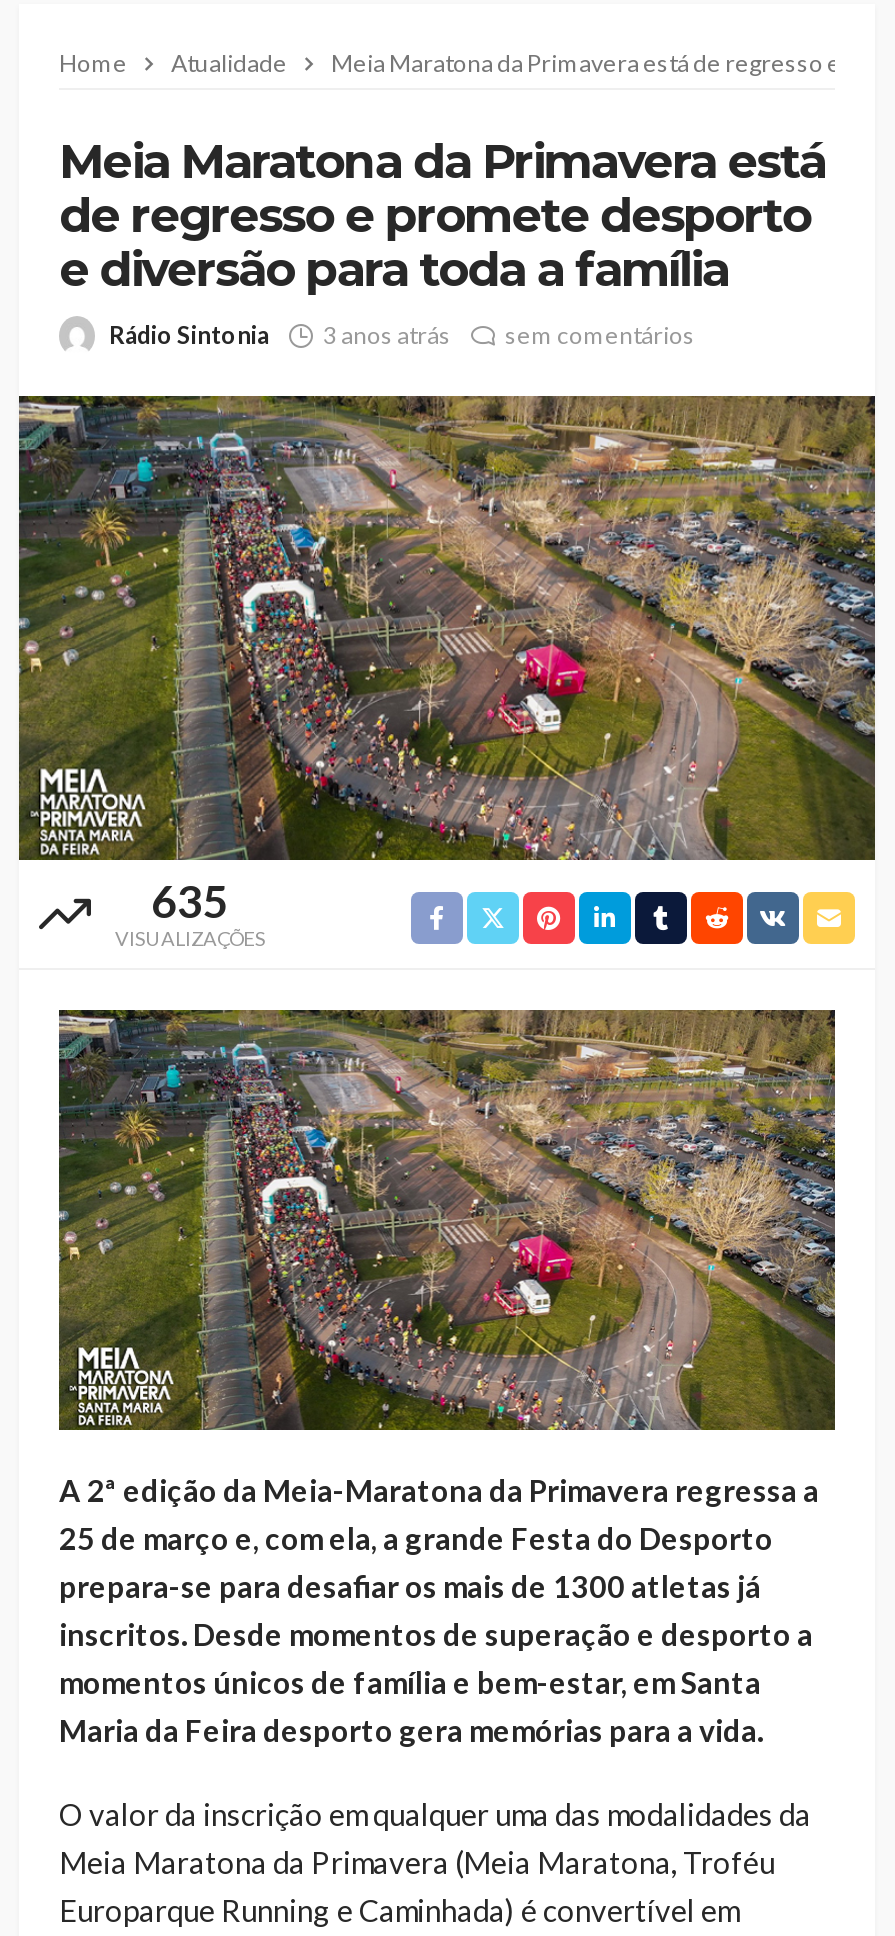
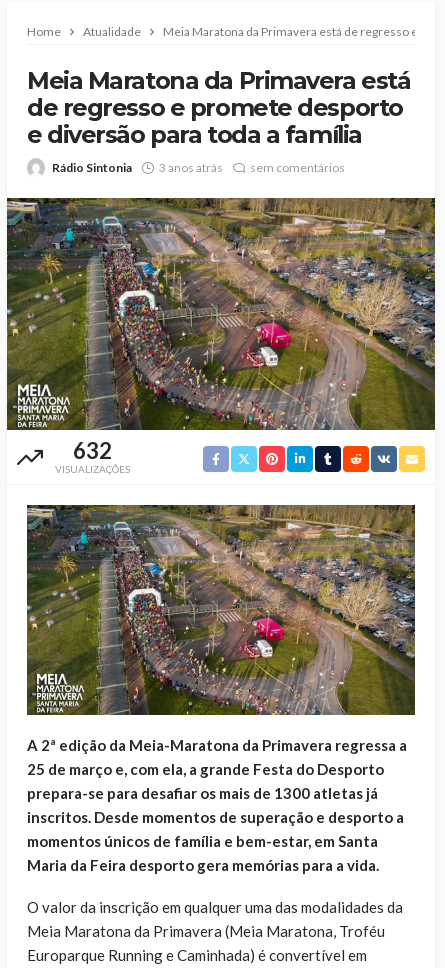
- 635
+ 632
